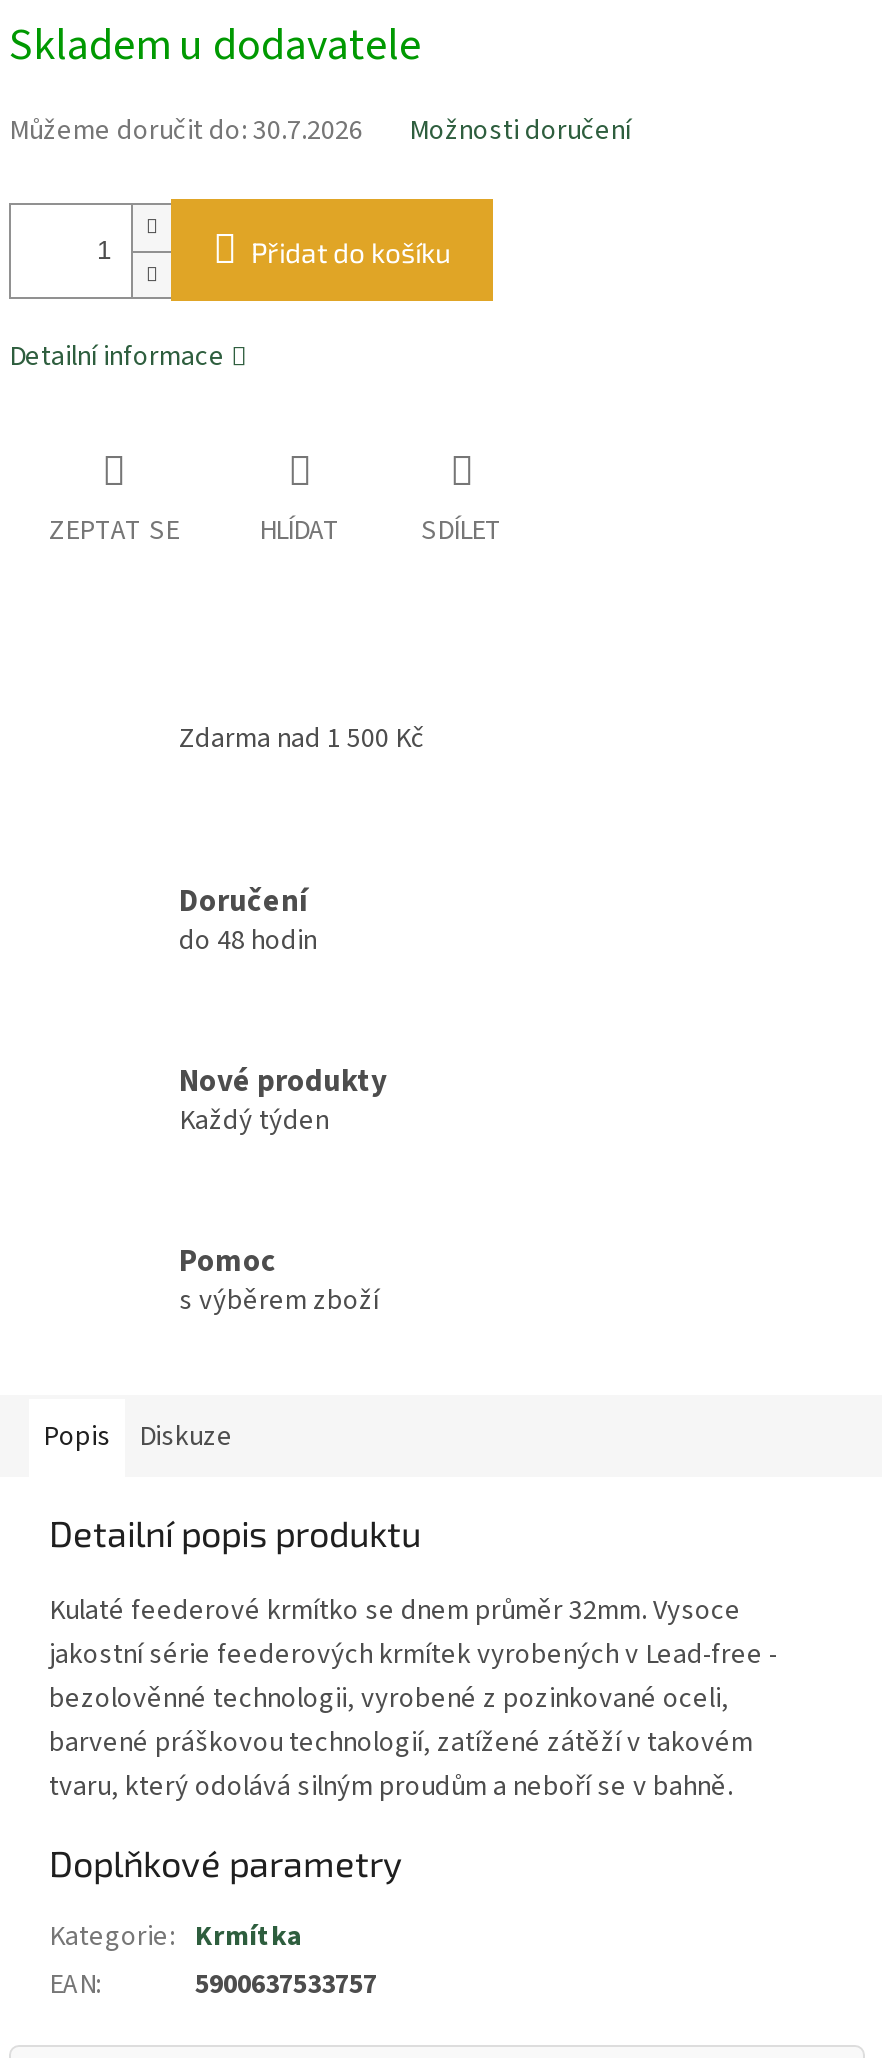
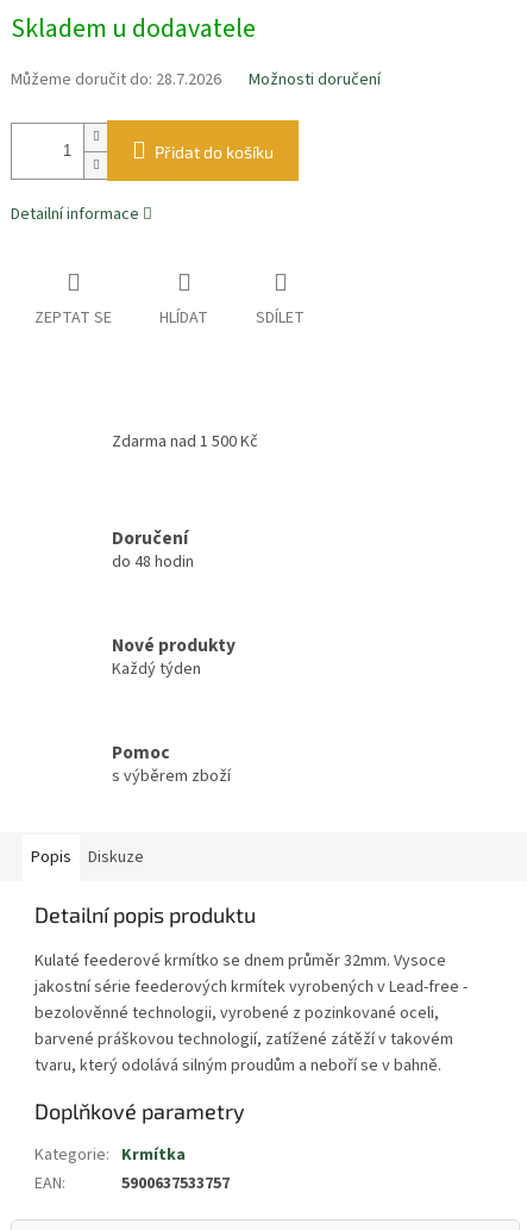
- Můžeme doručit do: 30.7.2026
+ Můžeme doručit do: 28.7.2026
